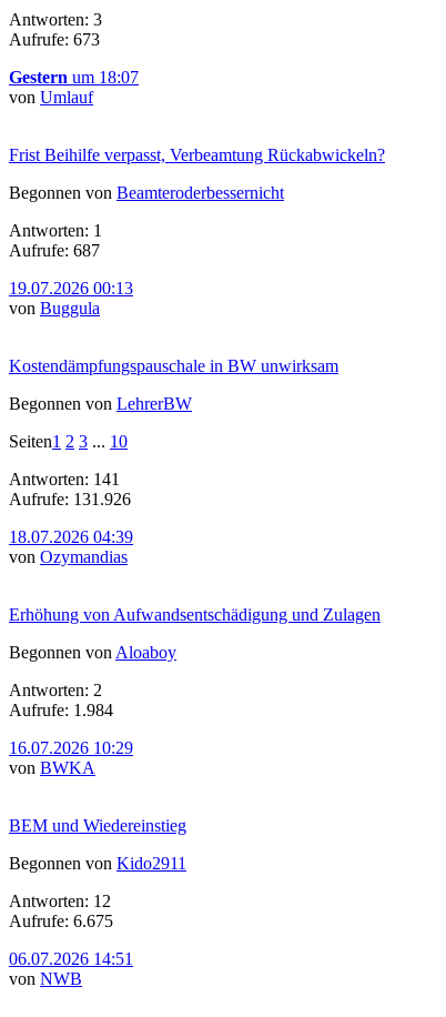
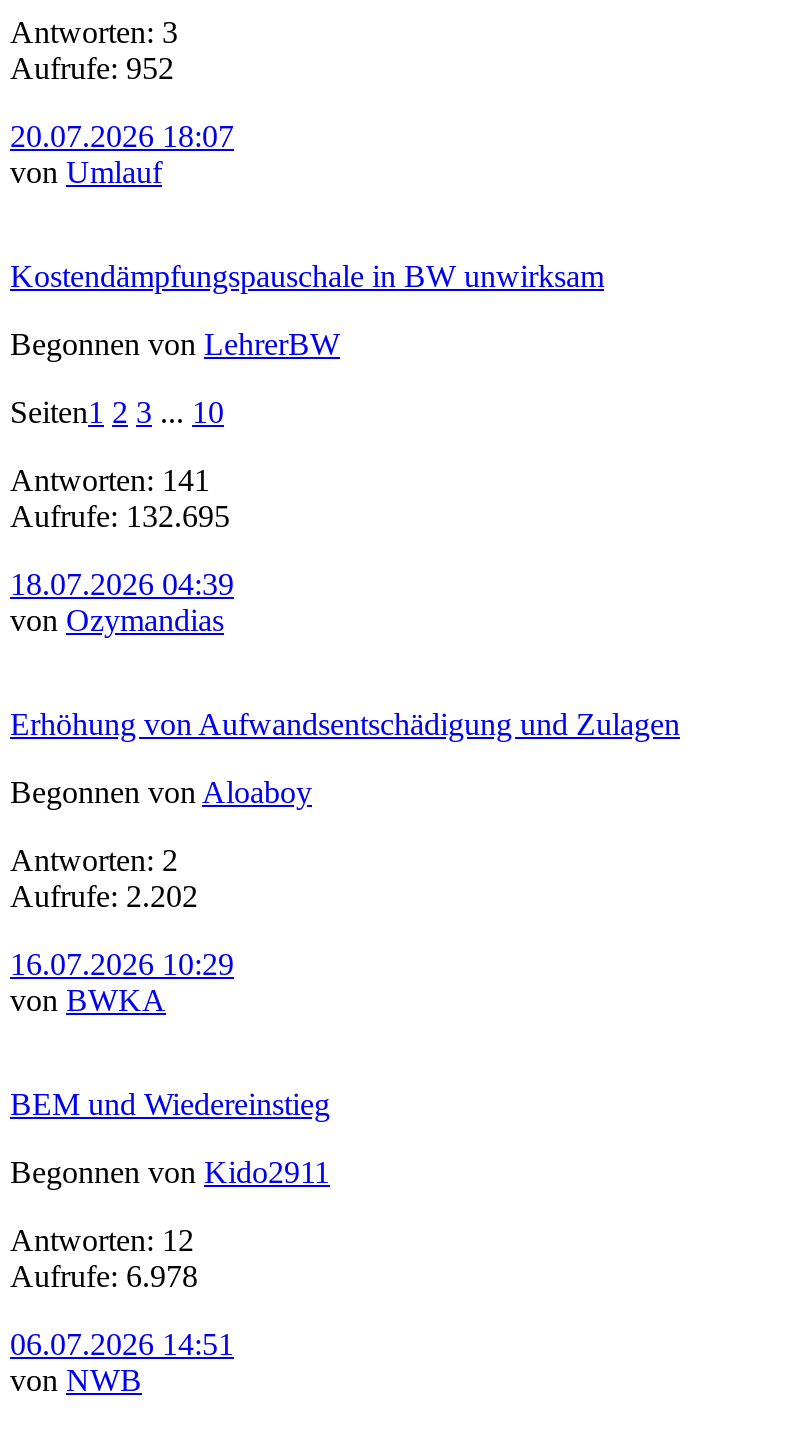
- Aufrufe: 673
+ Aufrufe: 952

- Gestern um 18:07
+ 20.07.2026 18:07

- Frist Beihilfe verpasst, Verbeamtung Rückabwickeln?
- Begonnen von Beamteroderbessernicht
- Antworten: 1
- Aufrufe: 687
- 19.07.2026 00:13
- von Buggula

- Aufrufe: 131.926
+ Aufrufe: 132.695

- Aufrufe: 1.984
+ Aufrufe: 2.202

- Aufrufe: 6.675
+ Aufrufe: 6.978
